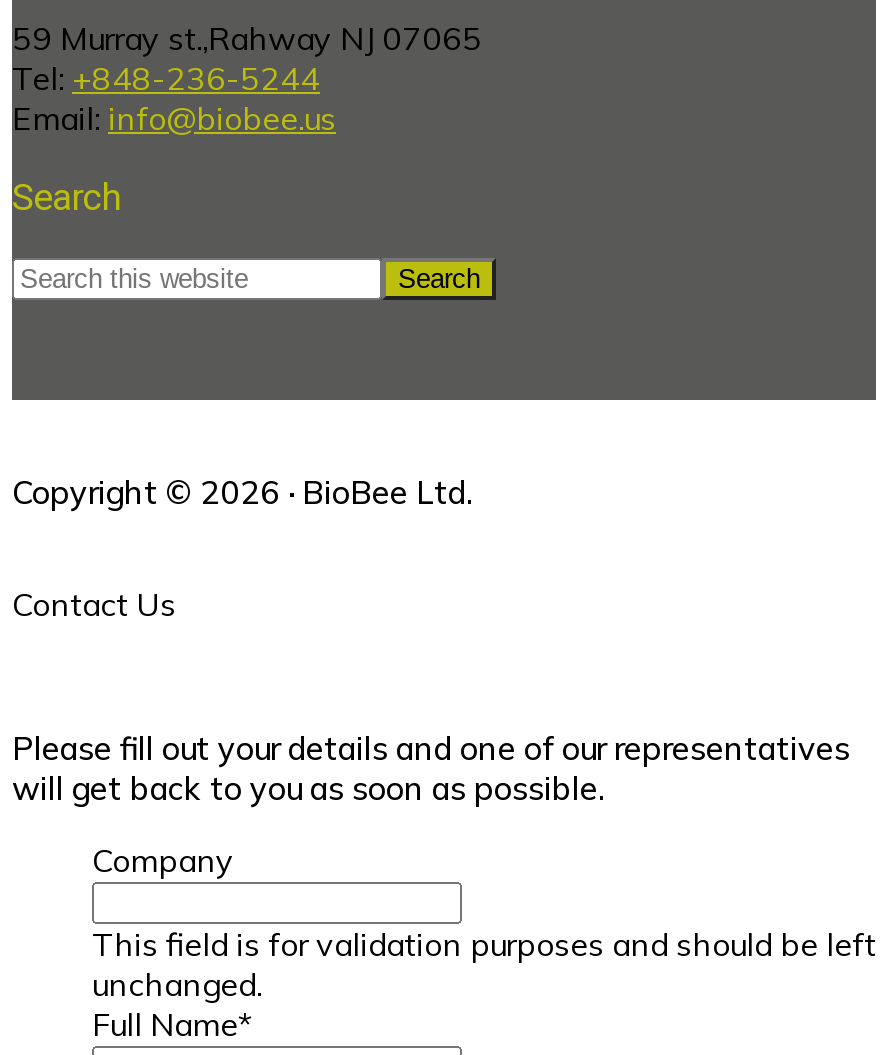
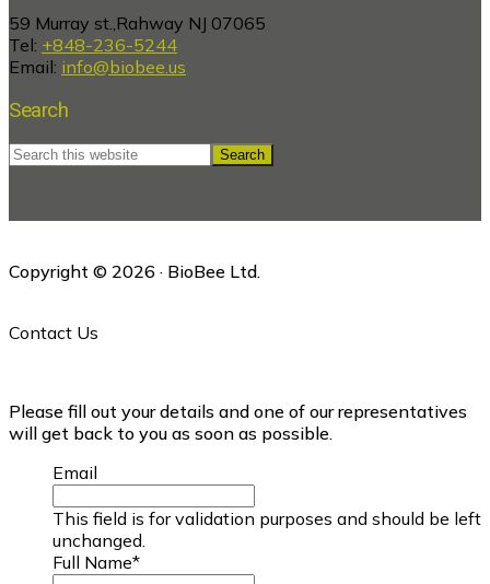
- Company
+ Email
